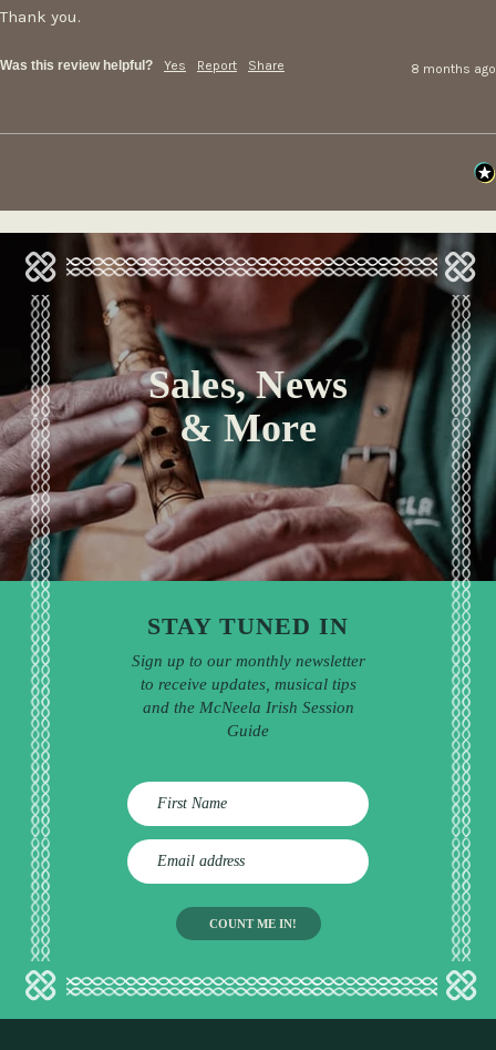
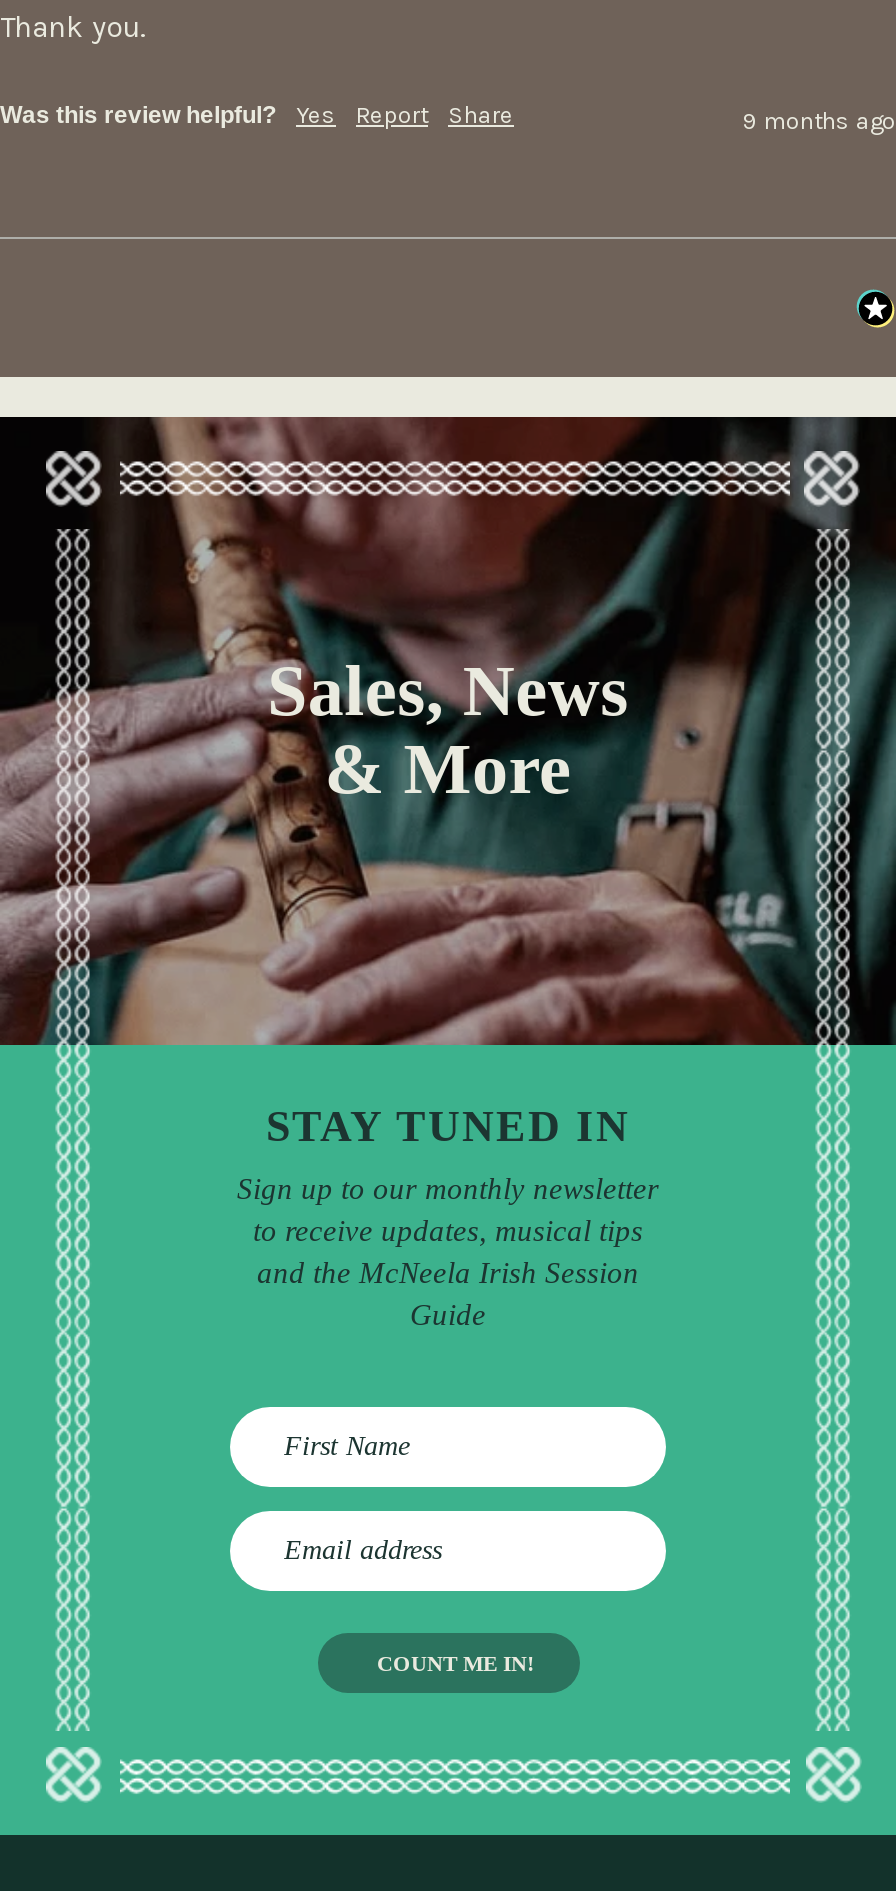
- 8 months ago
+ 9 months ago
